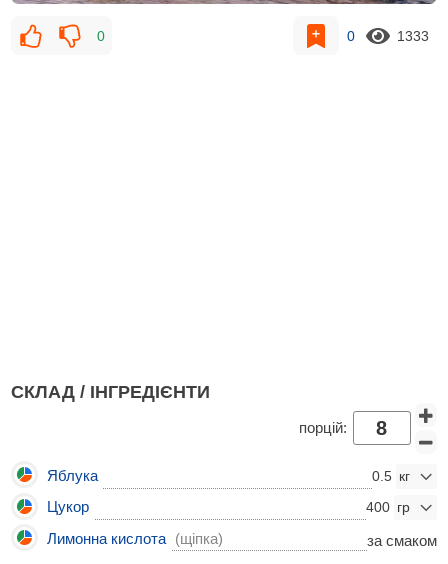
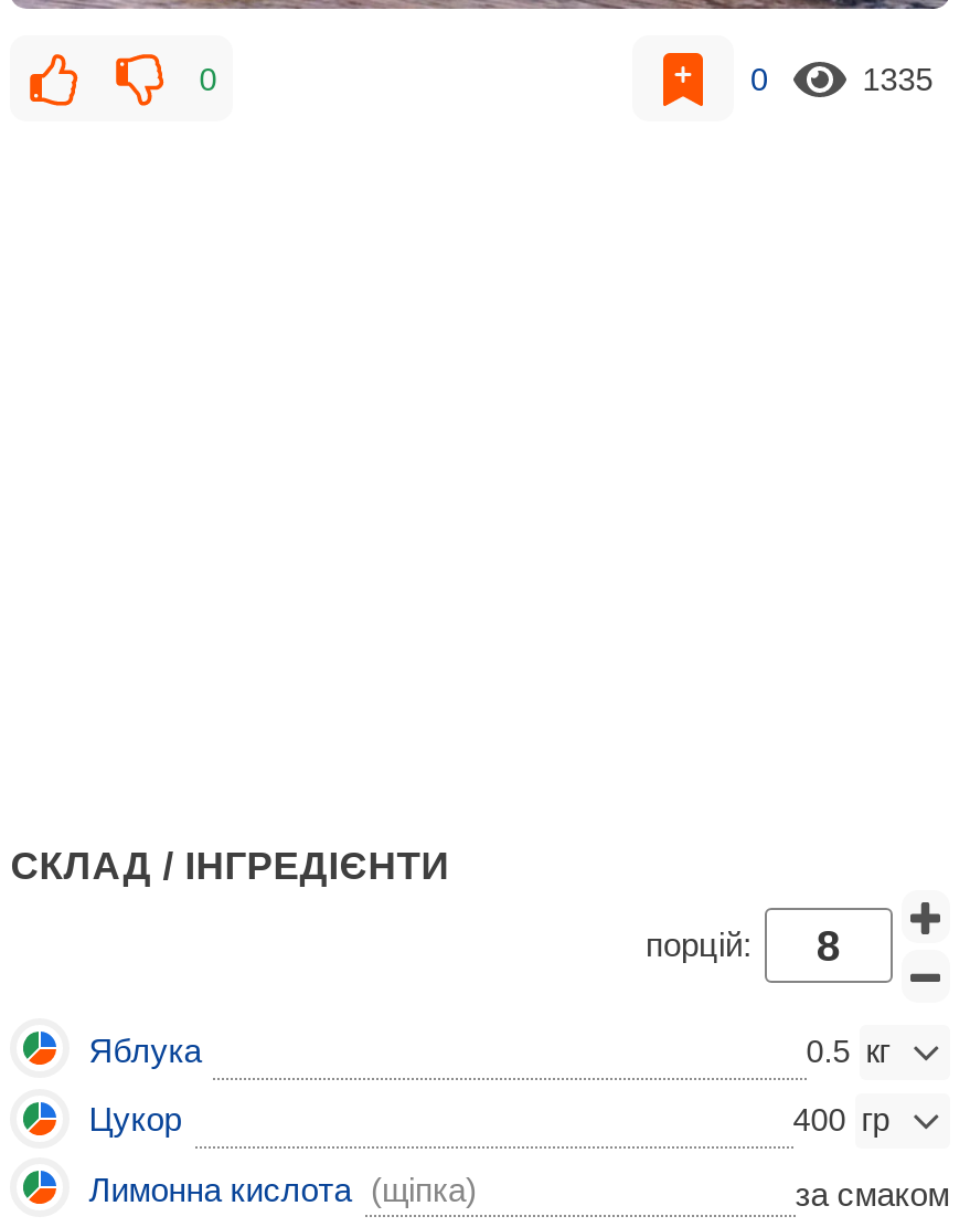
- 1333
+ 1335
